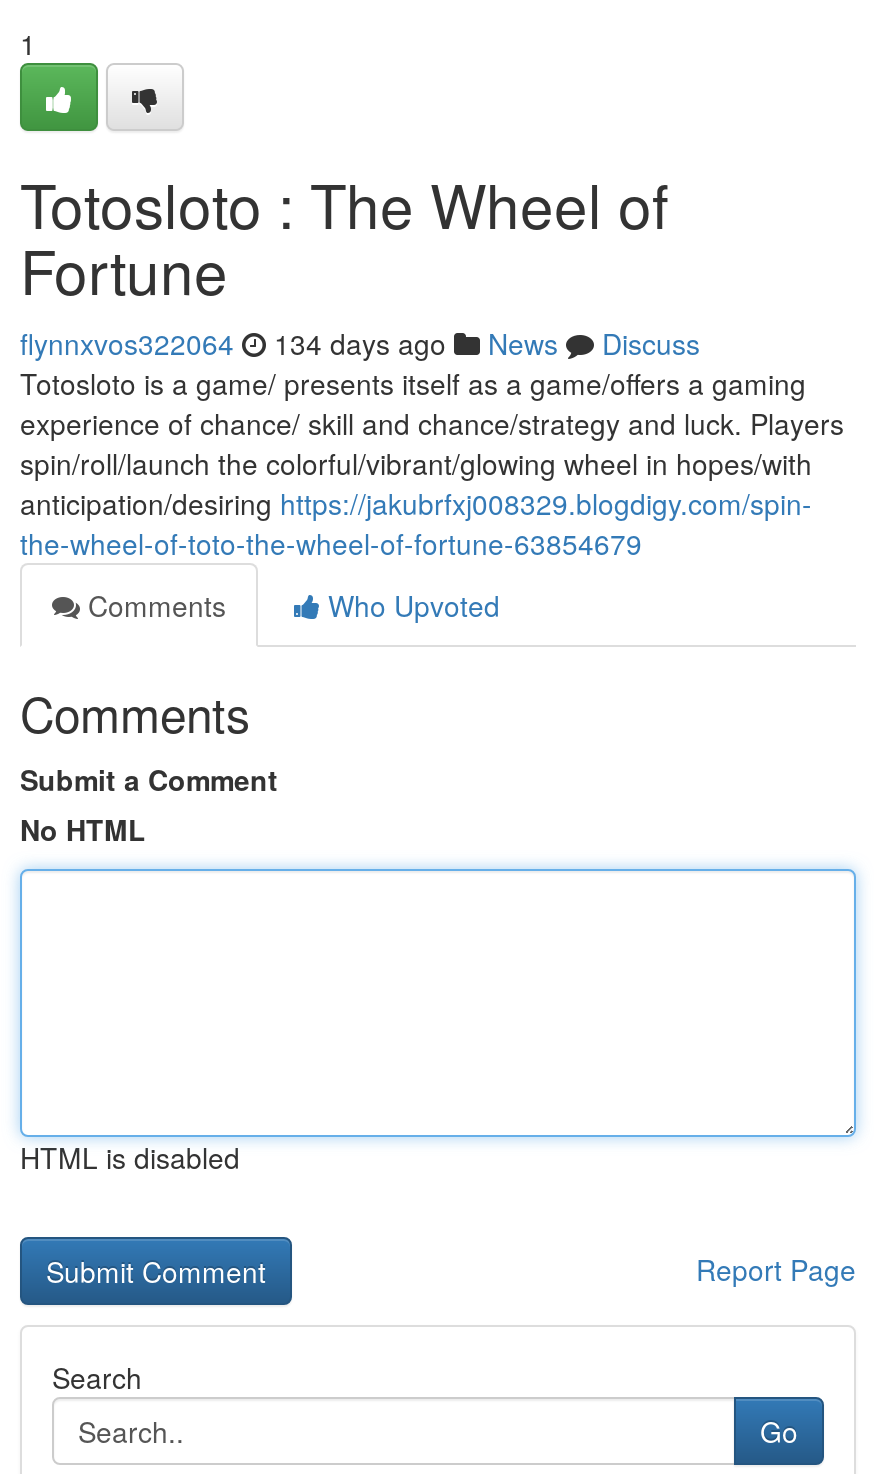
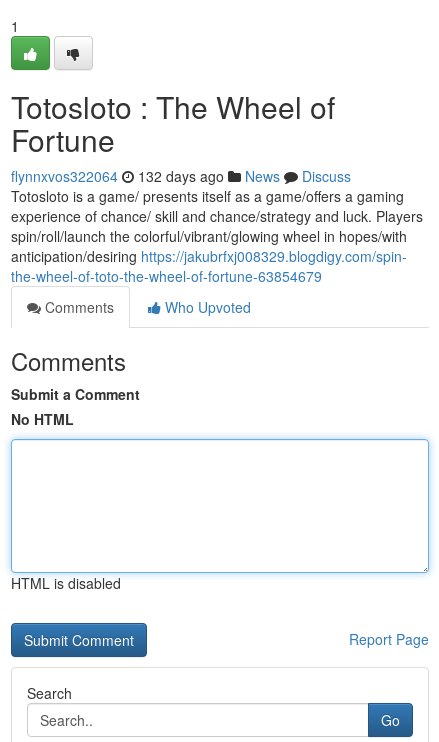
- flynnxvos322064 134 days ago News Discuss
+ flynnxvos322064 132 days ago News Discuss
